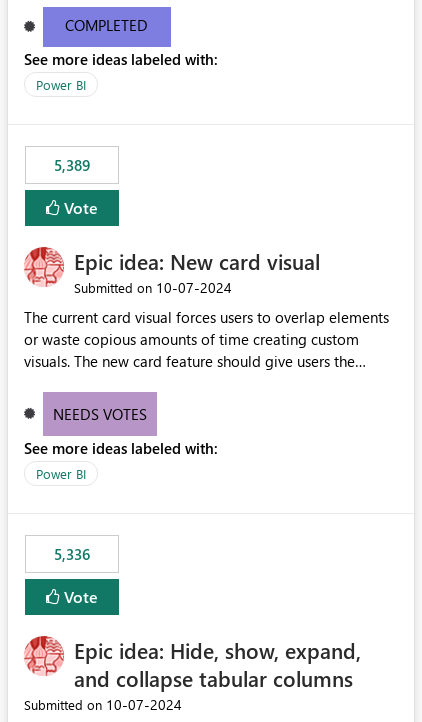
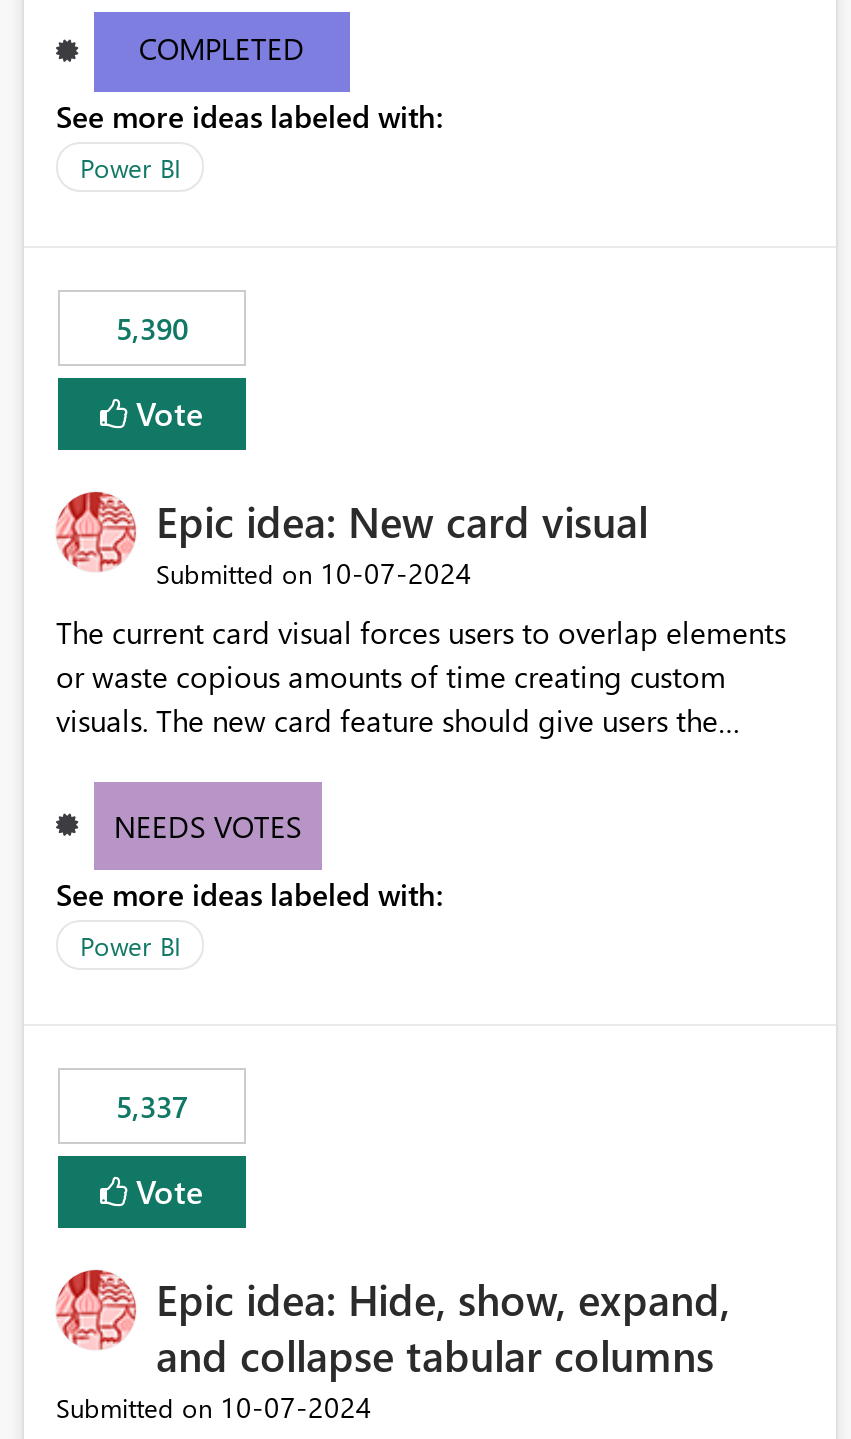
- 5,389
+ 5,390

- 5,336
+ 5,337
